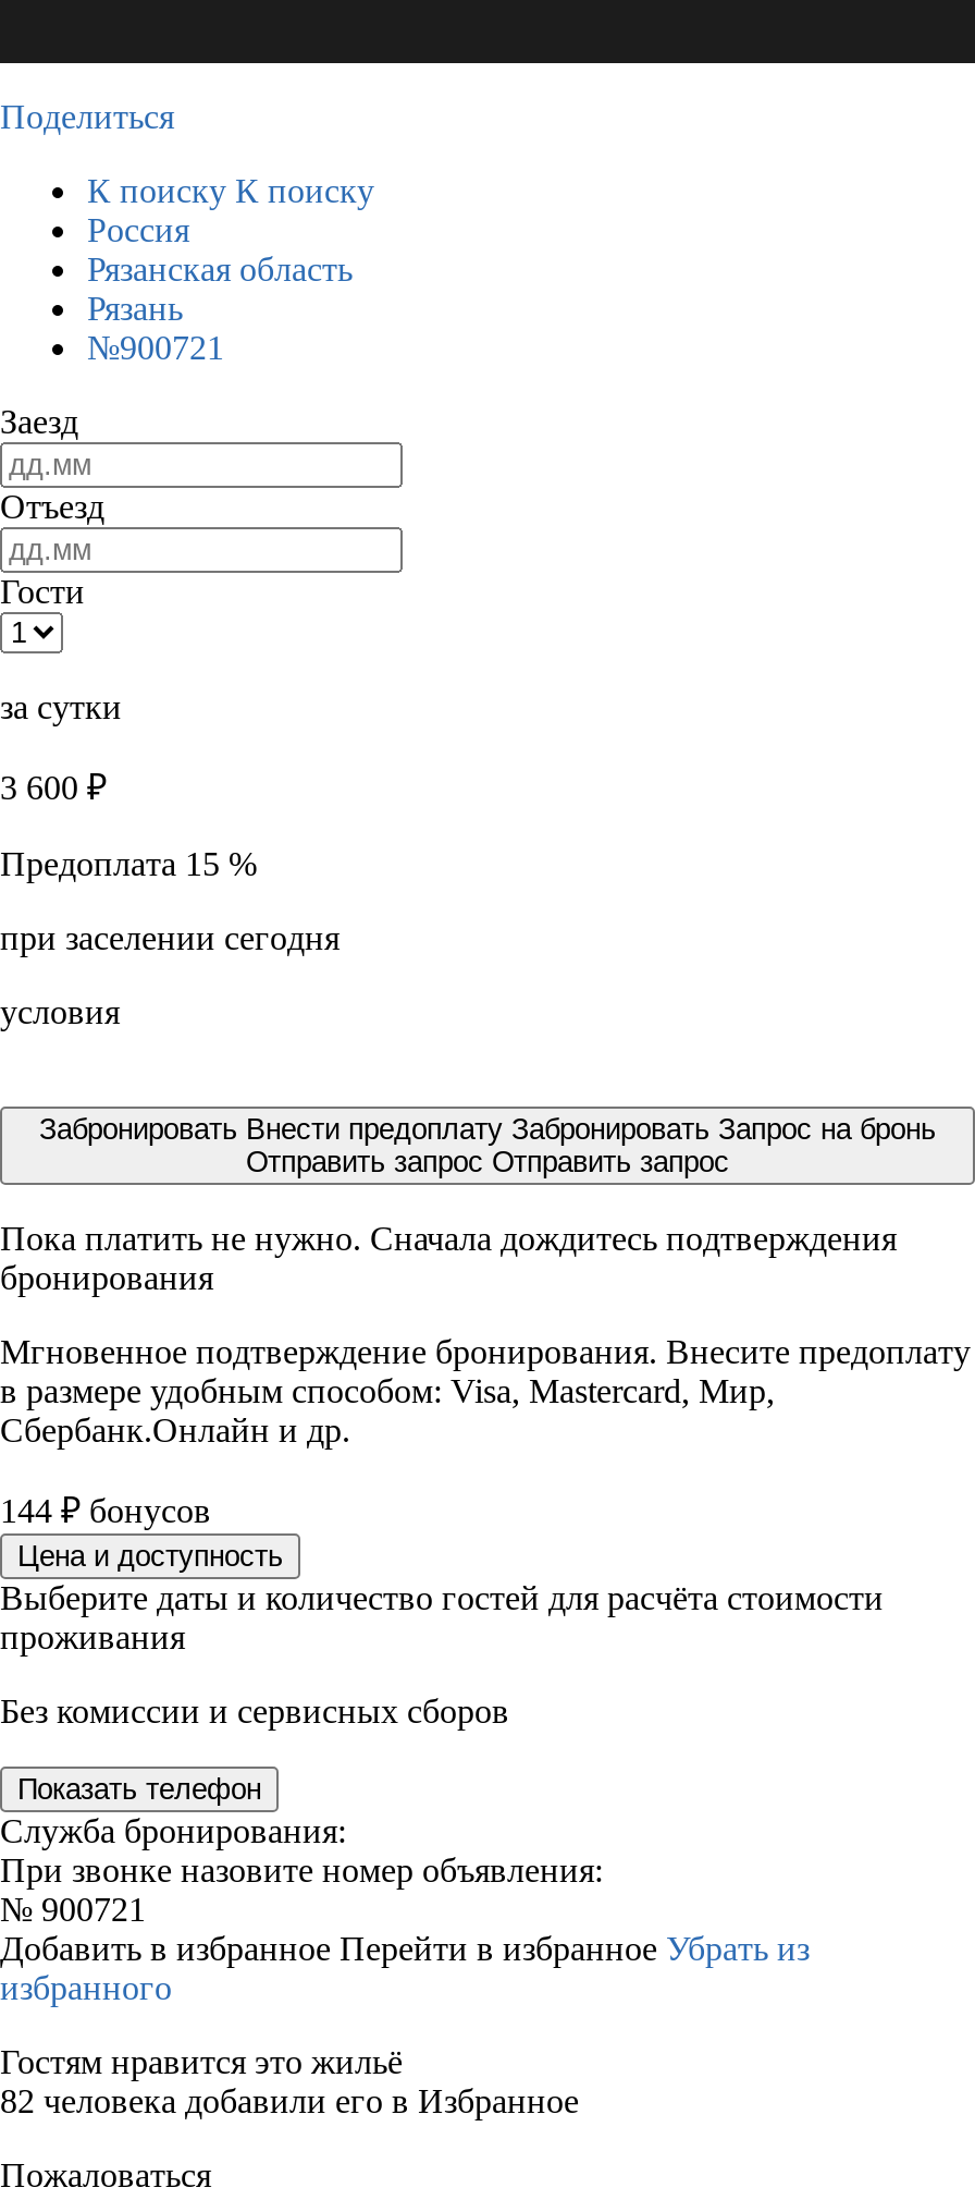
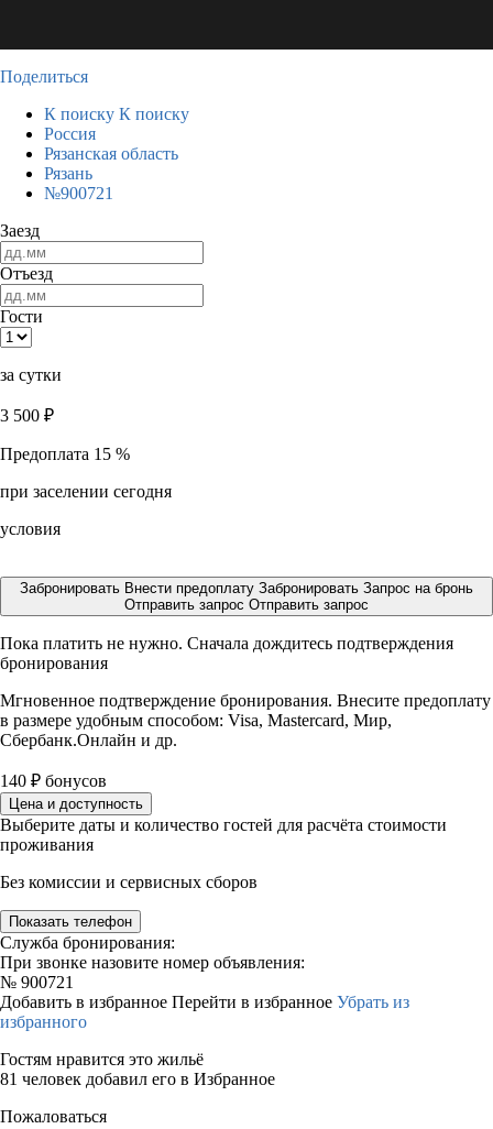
- 3 600 ₽
+ 3 500 ₽

- 144 ₽ бонусов
+ 140 ₽ бонусов

- 82 человека добавили его в Избранное
+ 81 человек добавил его в Избранное
